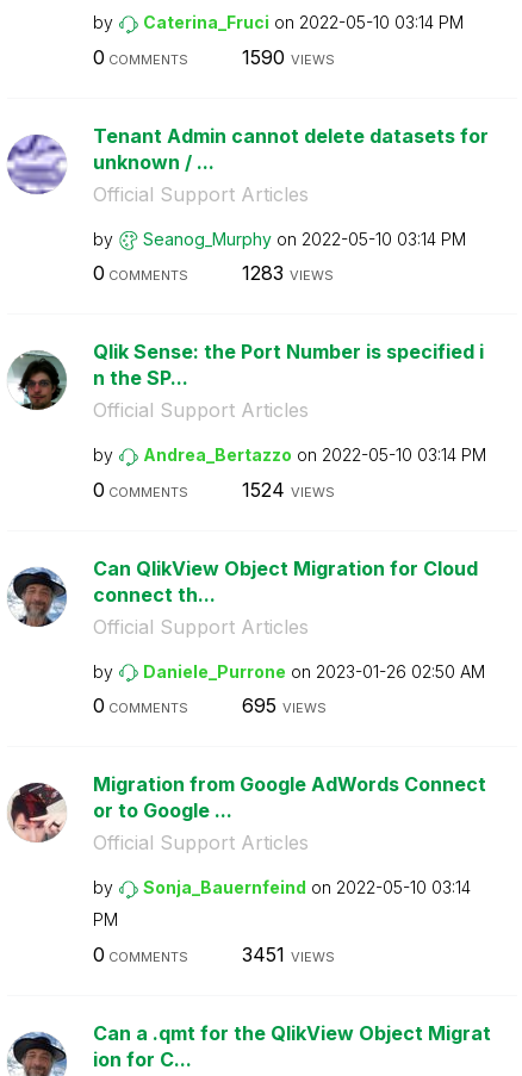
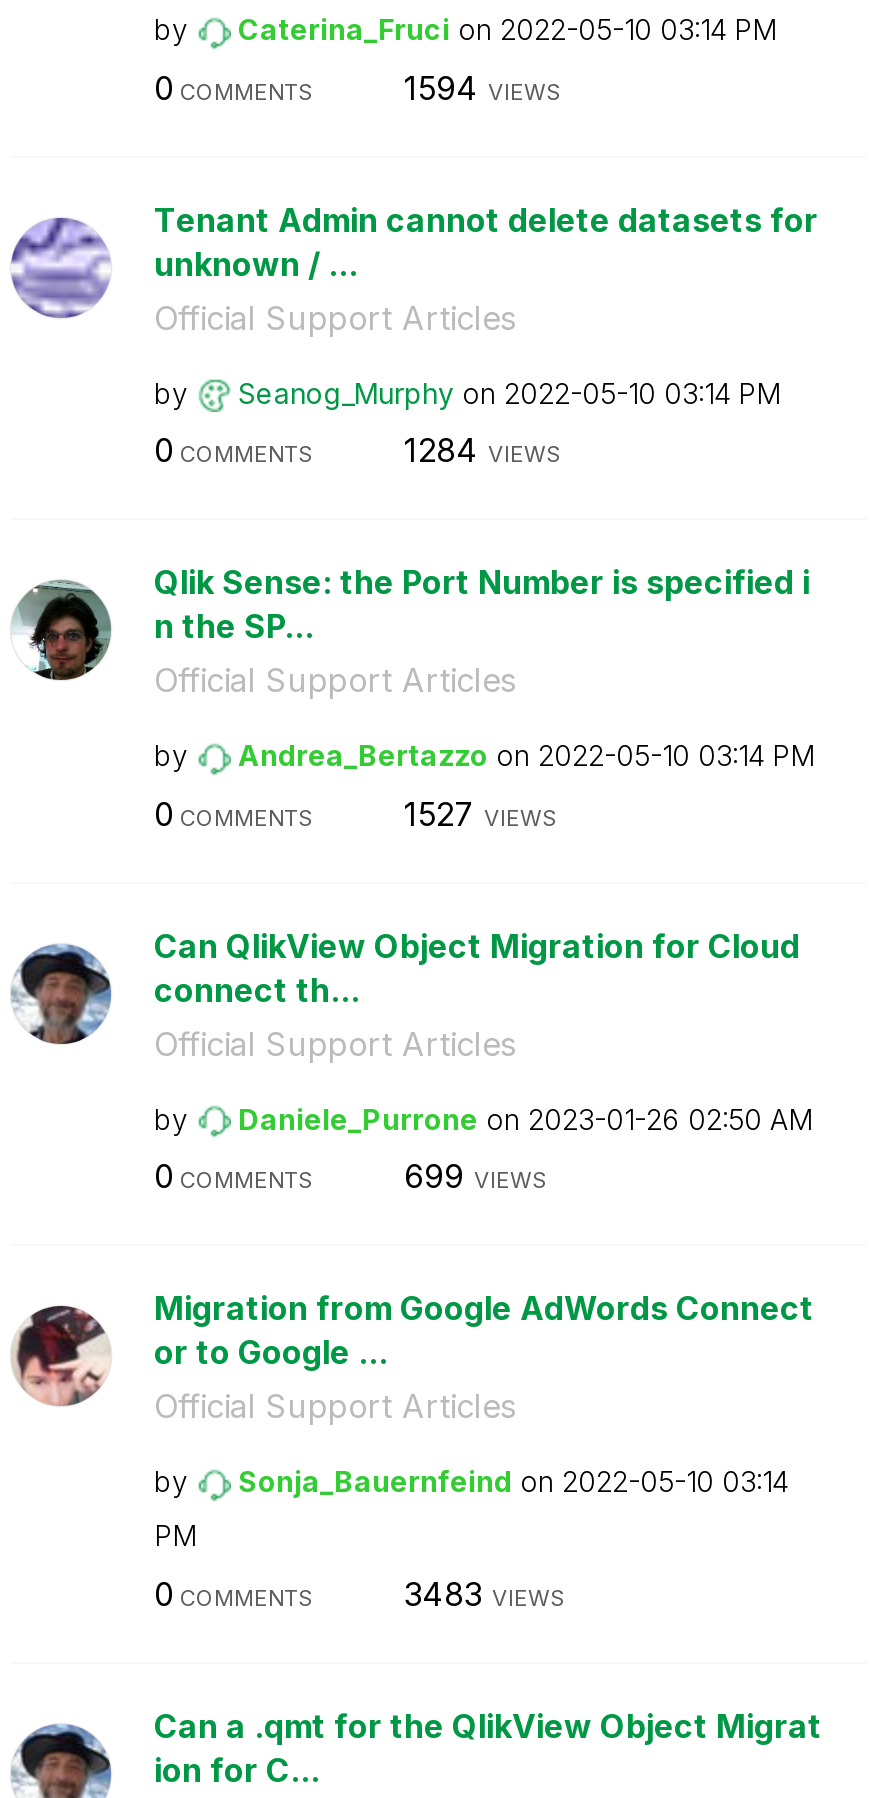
- 1590 VIEWS
+ 1594 VIEWS

- 1283 VIEWS
+ 1284 VIEWS

- 1524 VIEWS
+ 1527 VIEWS

- 695 VIEWS
+ 699 VIEWS

- 3451 VIEWS
+ 3483 VIEWS
